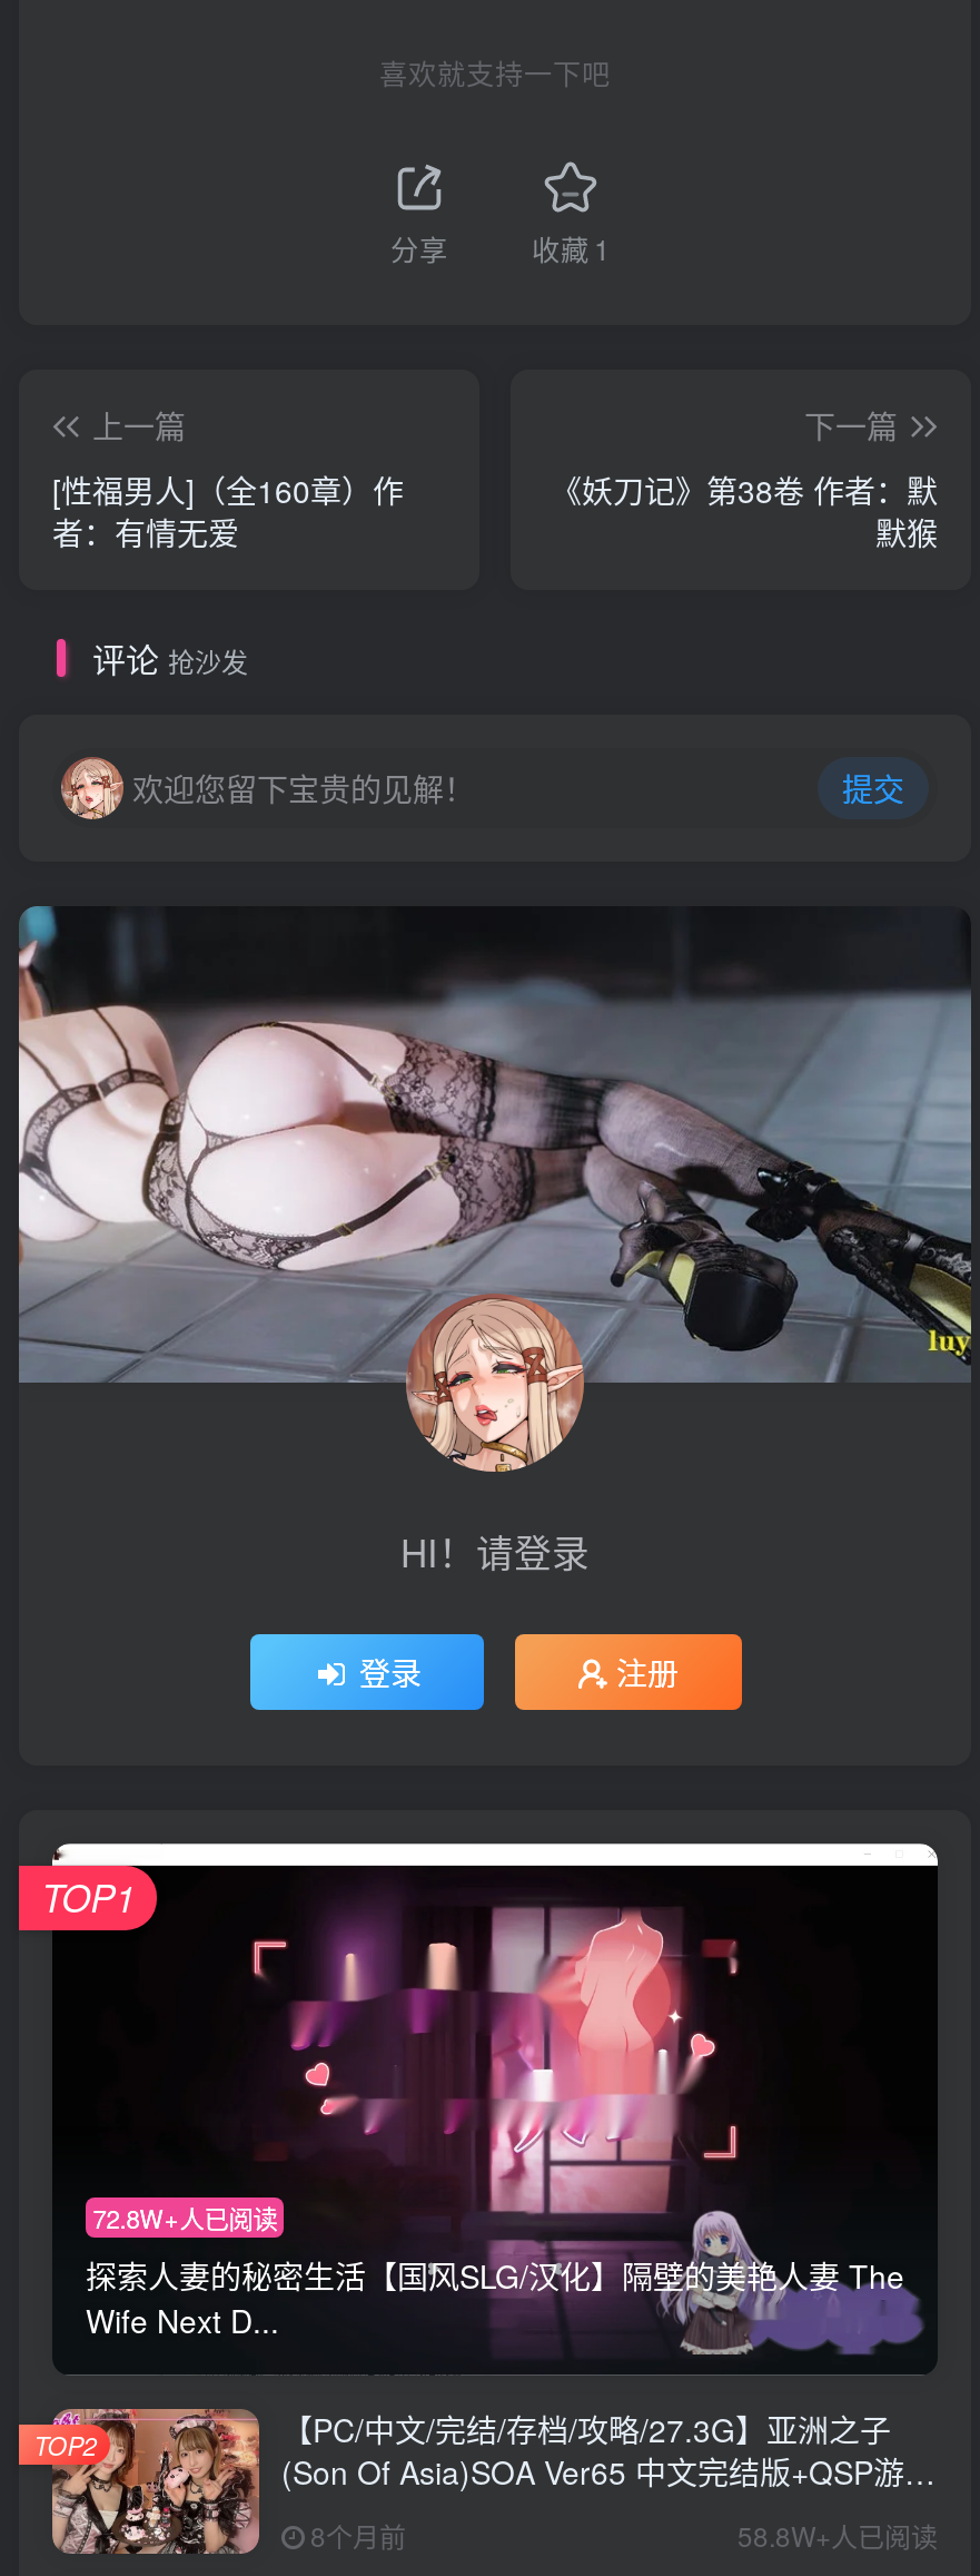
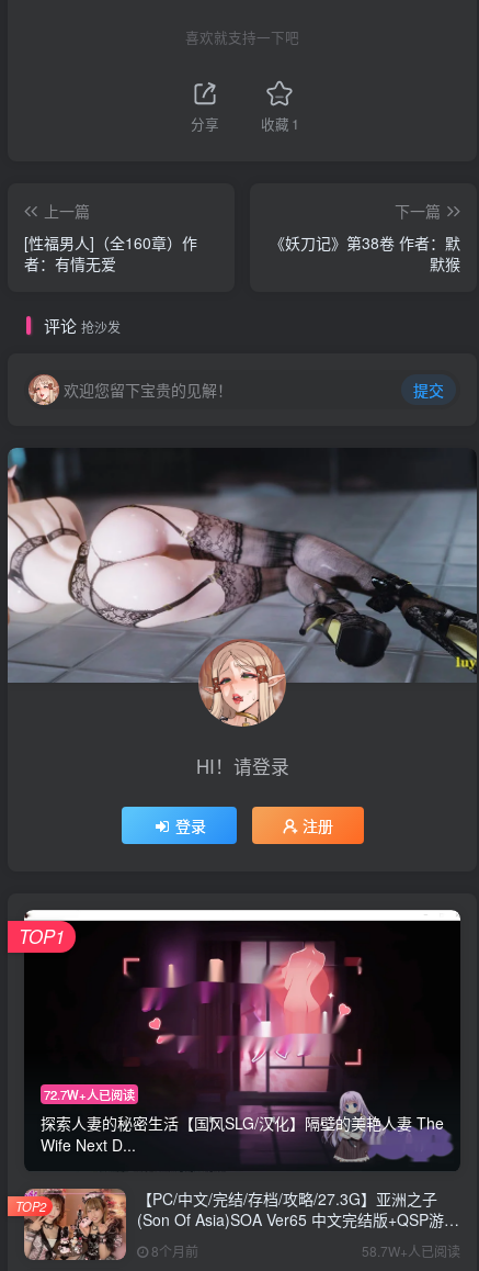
- 72.8W+人已阅读
+ 72.7W+人已阅读

- 58.8W+人已阅读
+ 58.7W+人已阅读
